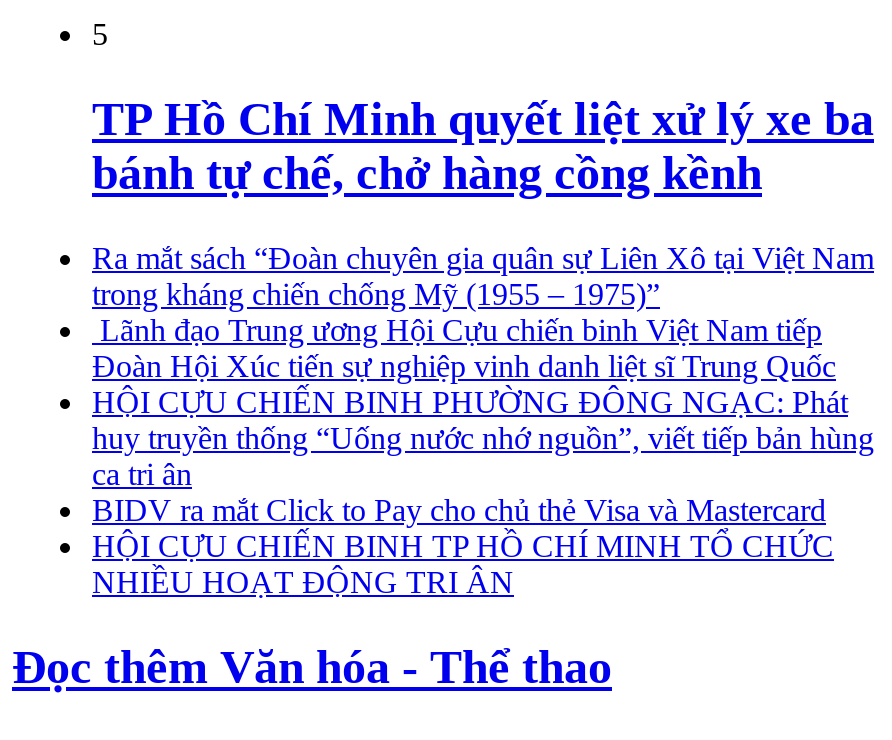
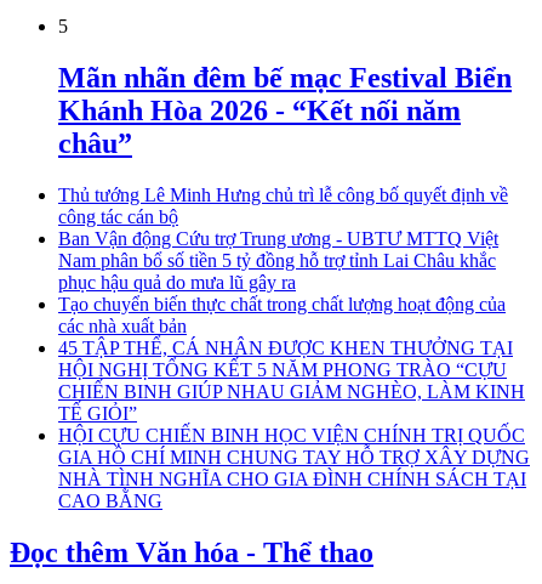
- TP Hồ Chí Minh quyết liệt xử lý xe ba
- bánh tự chế, chở hàng cồng kềnh
+ Mãn nhãn đêm bế mạc Festival Biển
+ Khánh Hòa 2026 - “Kết nối năm
+ châu”

- Ra mắt sách “Đoàn chuyên gia quân sự Liên Xô tại Việt Nam
- trong kháng chiến chống Mỹ (1955 – 1975)”
- Lãnh đạo Trung ương Hội Cựu chiến binh Việt Nam tiếp
- Đoàn Hội Xúc tiến sự nghiệp vinh danh liệt sĩ Trung Quốc
- HỘI CỰU CHIẾN BINH PHƯỜNG ĐÔNG NGẠC: Phát
- huy truyền thống “Uống nước nhớ nguồn”, viết tiếp bản hùng
- ca tri ân
- BIDV ra mắt Click to Pay cho chủ thẻ Visa và Mastercard
- HỘI CỰU CHIẾN BINH TP HỒ CHÍ MINH TỔ CHỨC
- NHIỀU HOẠT ĐỘNG TRI ÂN
+ Thủ tướng Lê Minh Hưng chủ trì lễ công bố quyết định về
+ công tác cán bộ
+ Ban Vận động Cứu trợ Trung ương - UBTƯ MTTQ Việt
+ Nam phân bổ số tiền 5 tỷ đồng hỗ trợ tỉnh Lai Châu khắc
+ phục hậu quả do mưa lũ gây ra
+ Tạo chuyển biến thực chất trong chất lượng hoạt động của
+ các nhà xuất bản
+ 45 TẬP THỂ, CÁ NHÂN ĐƯỢC KHEN THƯỞNG TẠI
+ HỘI NGHỊ TỔNG KẾT 5 NĂM PHONG TRÀO “CỰU
+ CHIẾN BINH GIÚP NHAU GIẢM NGHÈO, LÀM KINH
+ TẾ GIỎI”
+ HỘI CỰU CHIẾN BINH HỌC VIỆN CHÍNH TRỊ QUỐC
+ GIA HỒ CHÍ MINH CHUNG TAY HỖ TRỢ XÂY DỰNG
+ NHÀ TÌNH NGHĨA CHO GIA ĐÌNH CHÍNH SÁCH TẠI
+ CAO BẰNG
